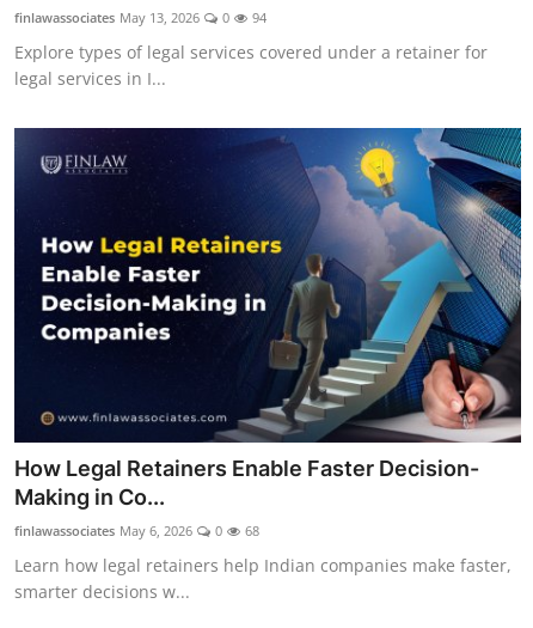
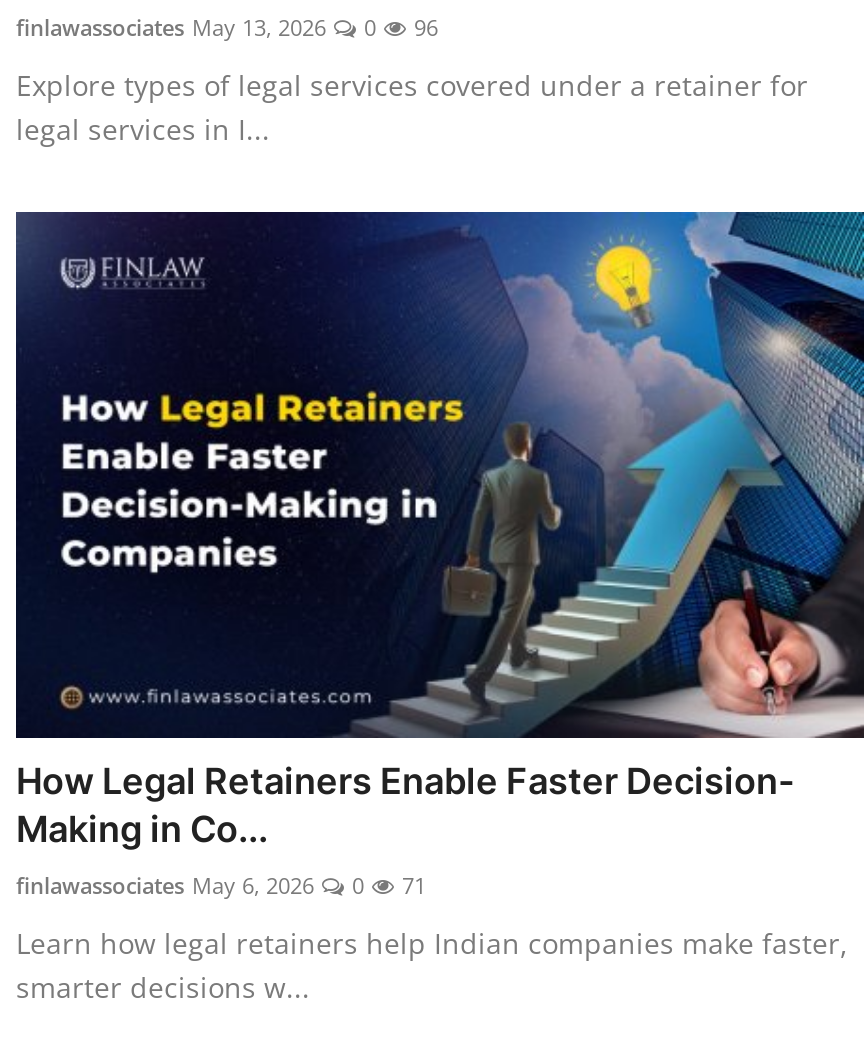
- finlawassociates May 13, 2026 0 94
+ finlawassociates May 13, 2026 0 96

- finlawassociates May 6, 2026 0 68
+ finlawassociates May 6, 2026 0 71
